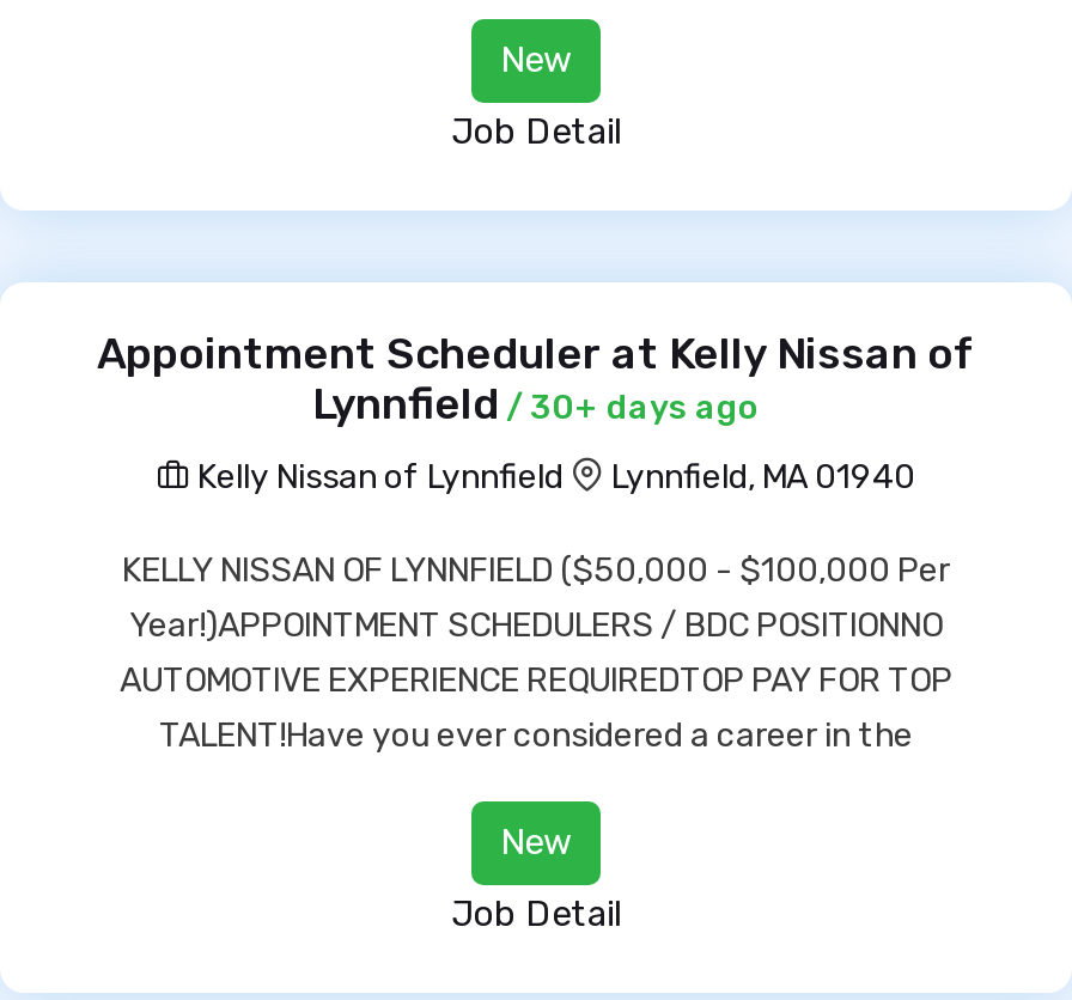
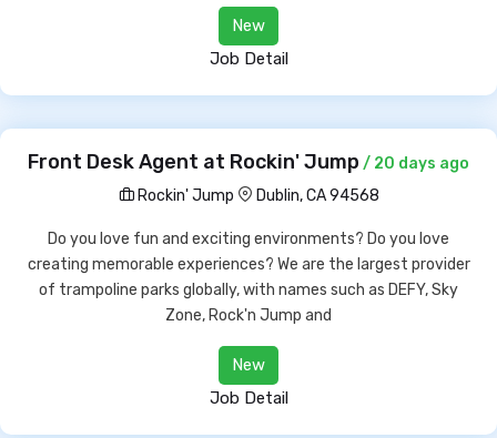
- Appointment Scheduler at Kelly Nissan of
- Lynnfield / 30+ days ago
+ Front Desk Agent at Rockin' Jump / 20 days ago

- Kelly Nissan of Lynnfield
- Lynnfield, MA 01940
+ Rockin' Jump
+ Dublin, CA 94568

- KELLY NISSAN OF LYNNFIELD ($50,000 - $100,000 Per
- Year!)APPOINTMENT SCHEDULERS / BDC POSITIONNO
- AUTOMOTIVE EXPERIENCE REQUIREDTOP PAY FOR TOP
- TALENT!Have you ever considered a career in the
+ Do you love fun and exciting environments? Do you love
+ creating memorable experiences? We are the largest provider
+ of trampoline parks globally, with names such as DEFY, Sky
+ Zone, Rock'n Jump and
